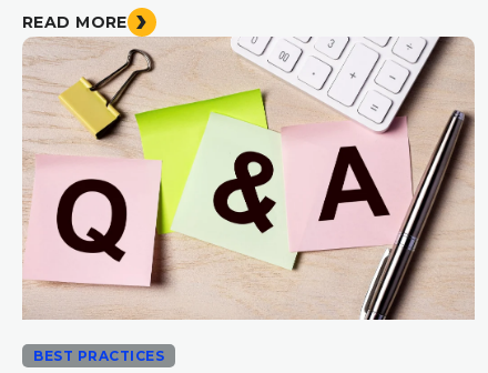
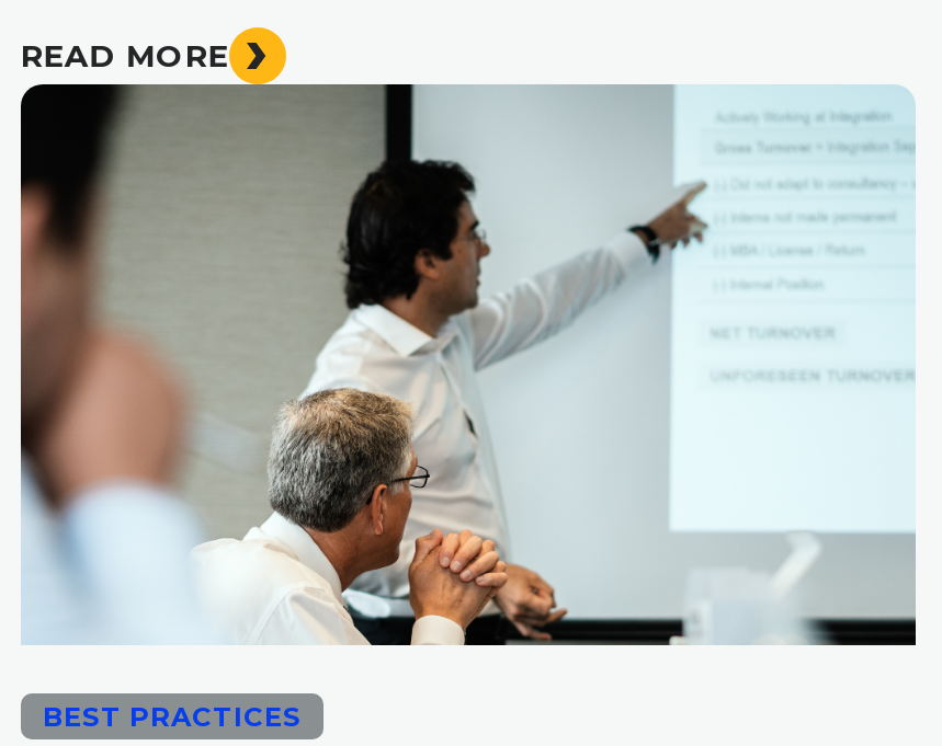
- [image]
+ [image]
